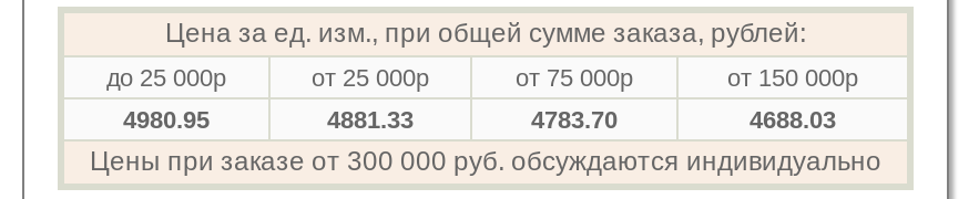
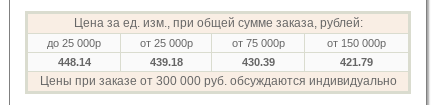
- 4980.95
+ 448.14

- 4881.33
+ 439.18

- 4783.70
+ 430.39

- 4688.03
+ 421.79
